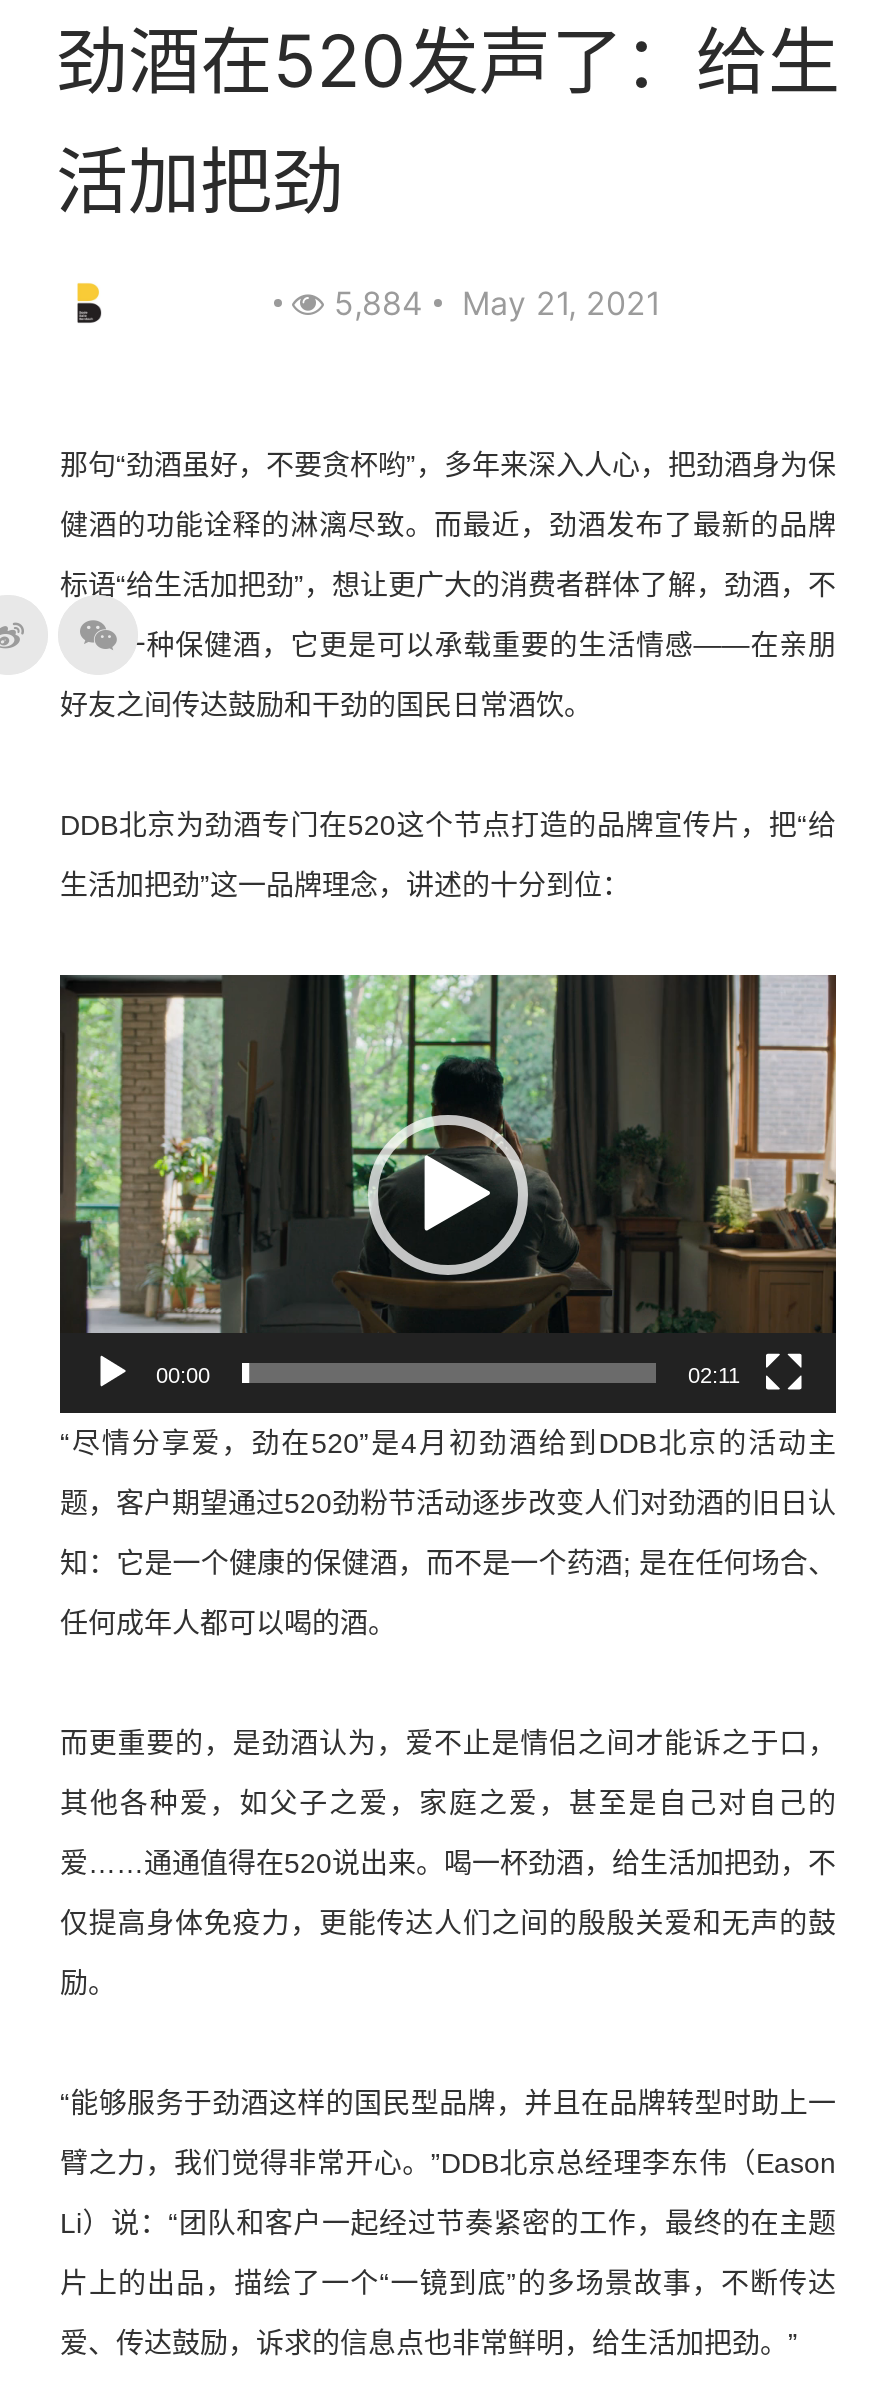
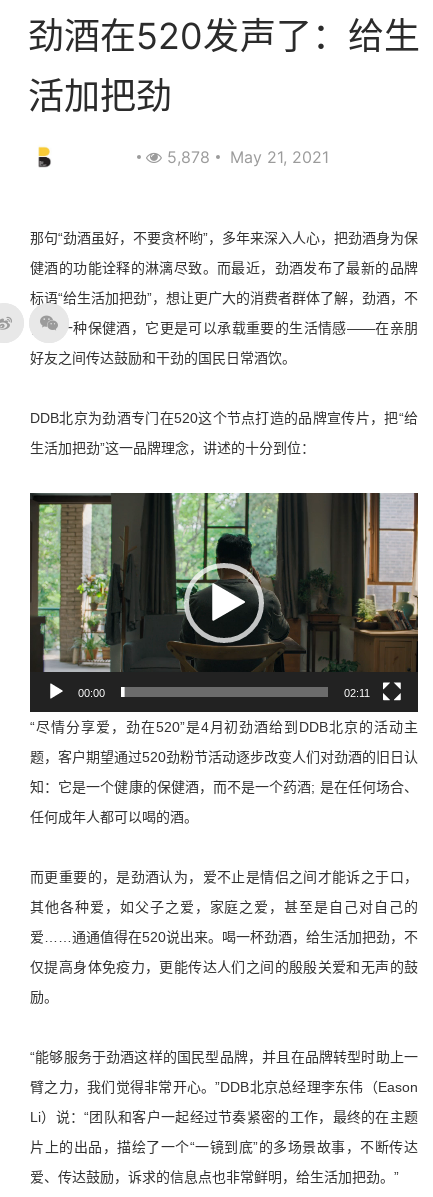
- 5,884
+ 5,878
